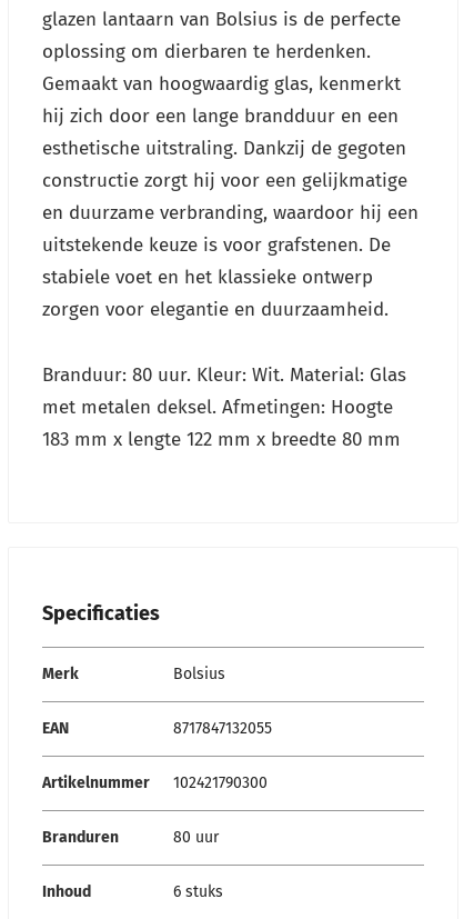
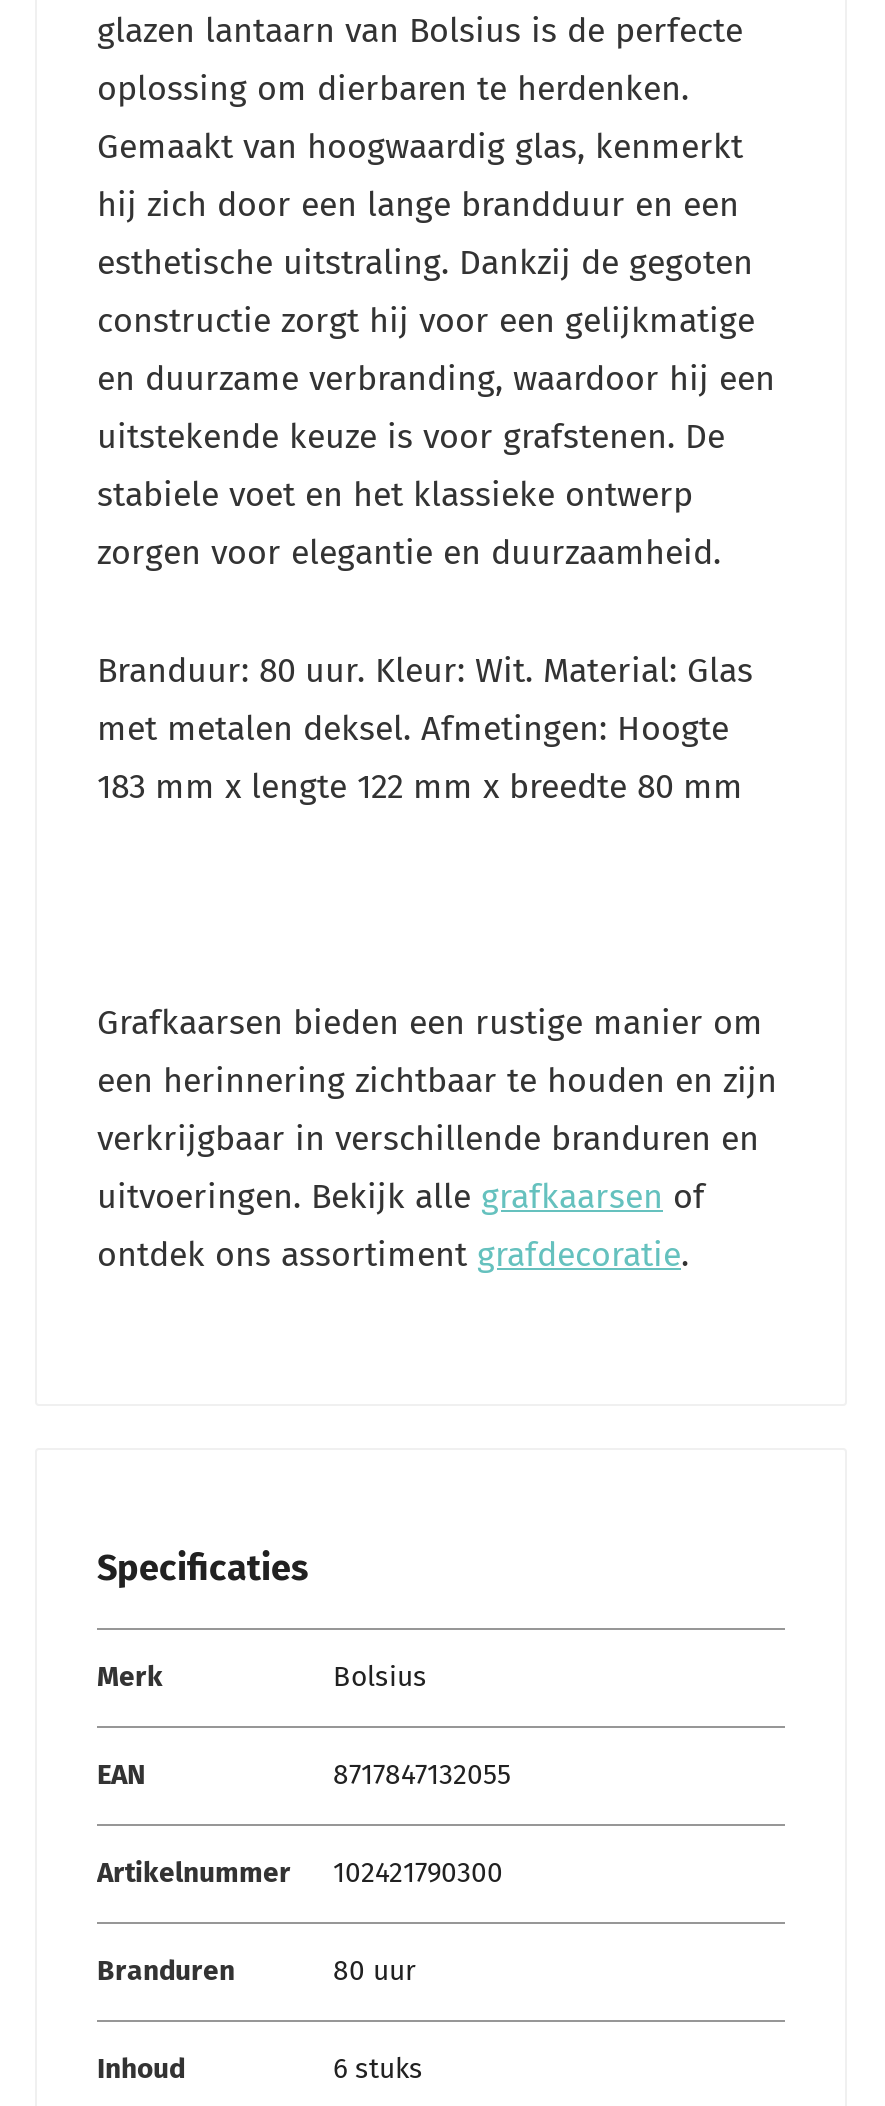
+ Grafkaarsen bieden een rustige manier om
+ een herinnering zichtbaar te houden en zijn
+ verkrijgbaar in verschillende branduren en
+ uitvoeringen. Bekijk alle grafkaarsen of
+ ontdek ons assortiment grafdecoratie.
